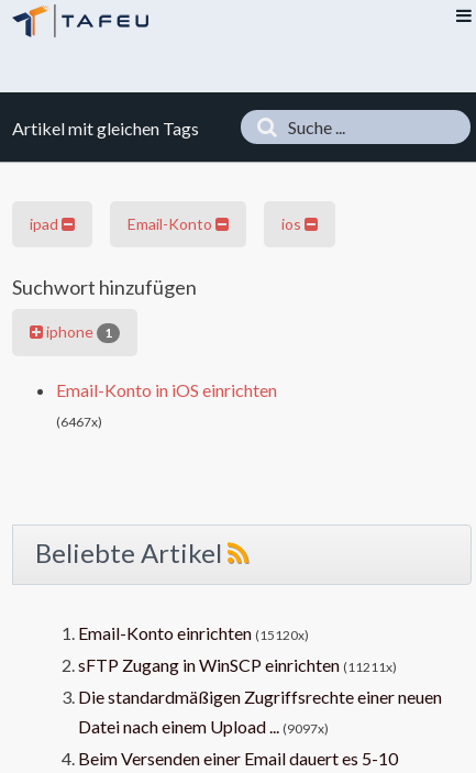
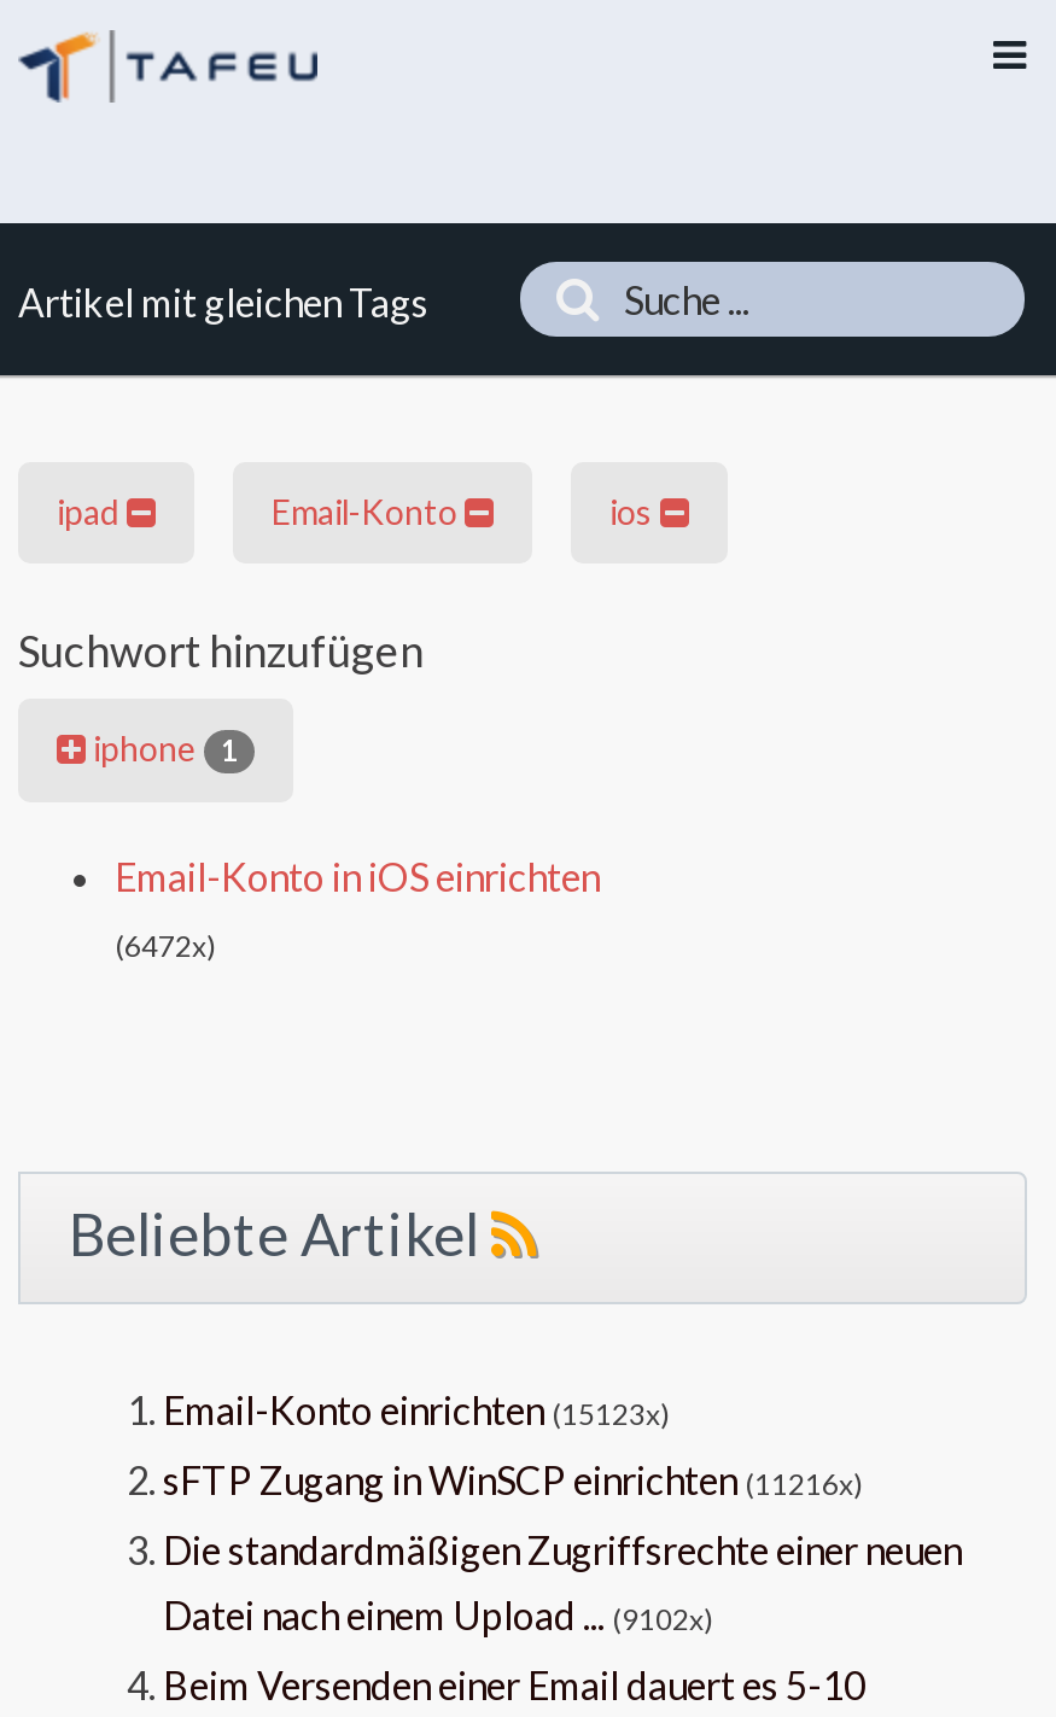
- (6467x)
+ (6472x)

- Email-Konto einrichten (15120x)
+ Email-Konto einrichten (15123x)

- sFTP Zugang in WinSCP einrichten (11211x)
+ sFTP Zugang in WinSCP einrichten (11216x)

- Datei nach einem Upload ... (9097x)
+ Datei nach einem Upload ... (9102x)
